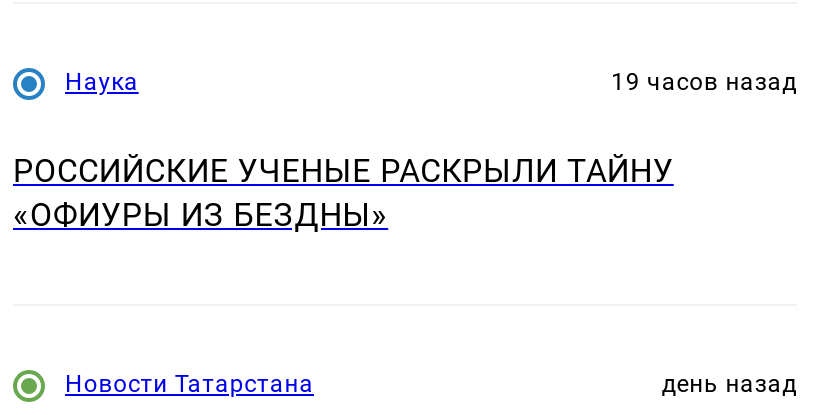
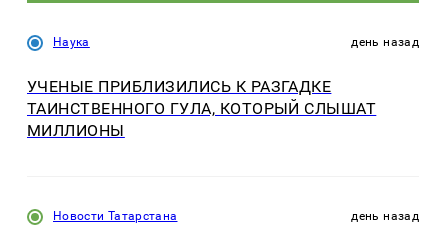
- 19 часов назад
+ день назад

- РОССИЙСКИЕ УЧЕНЫЕ РАСКРЫЛИ ТАЙНУ
- «ОФИУРЫ ИЗ БЕЗДНЫ»
+ УЧЕНЫЕ ПРИБЛИЗИЛИСЬ К РАЗГАДКЕ
+ ТАИНСТВЕННОГО ГУЛА, КОТОРЫЙ СЛЫШАТ
+ МИЛЛИОНЫ
